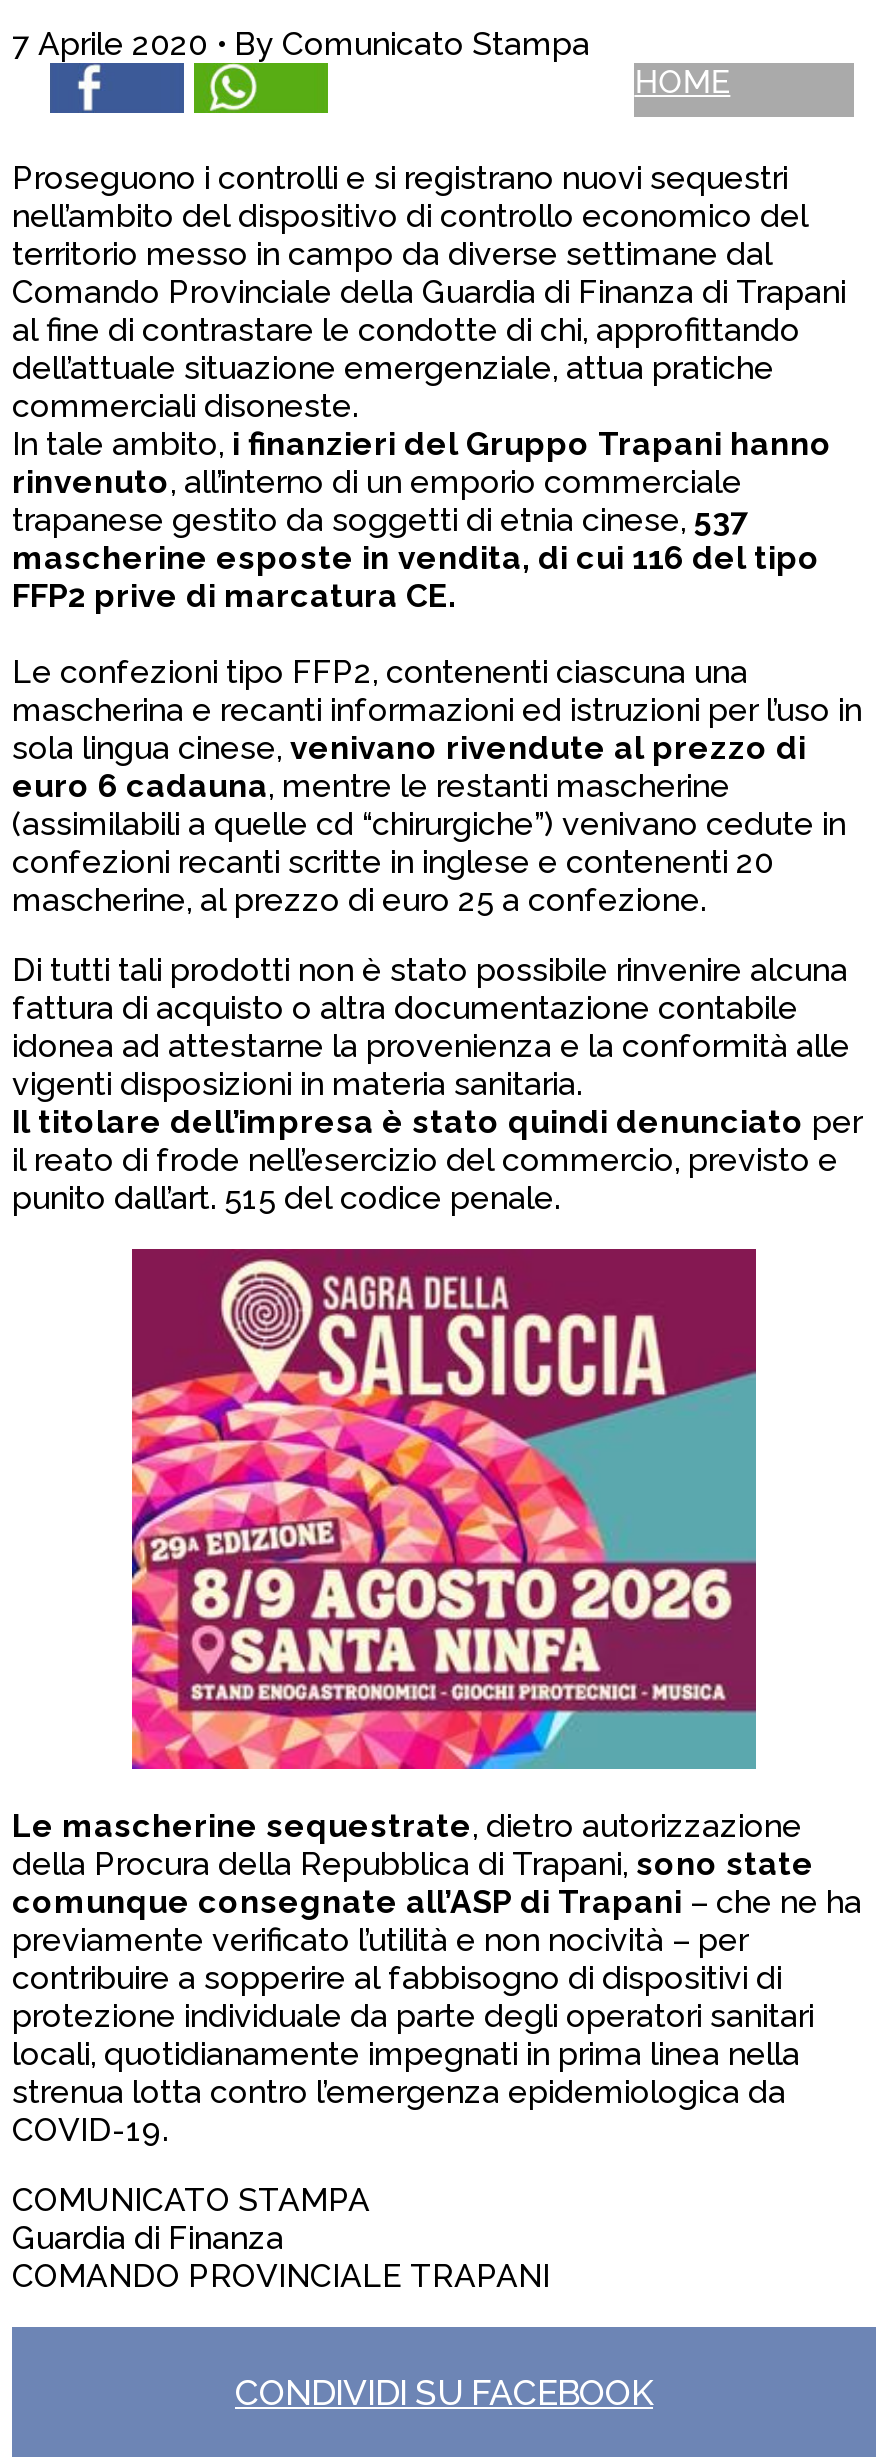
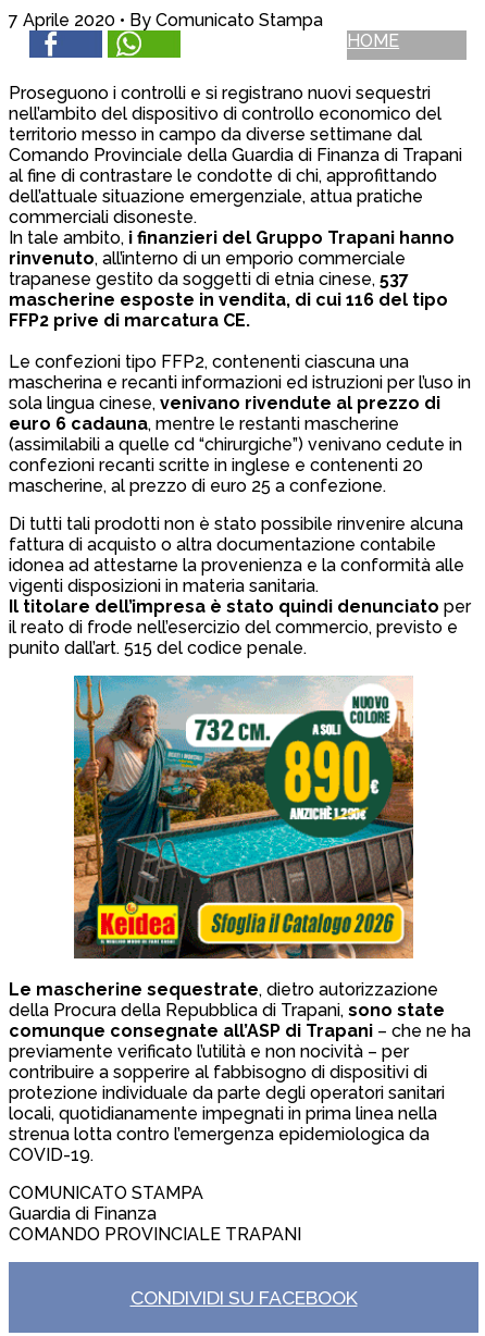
- [image]
+ [image]
